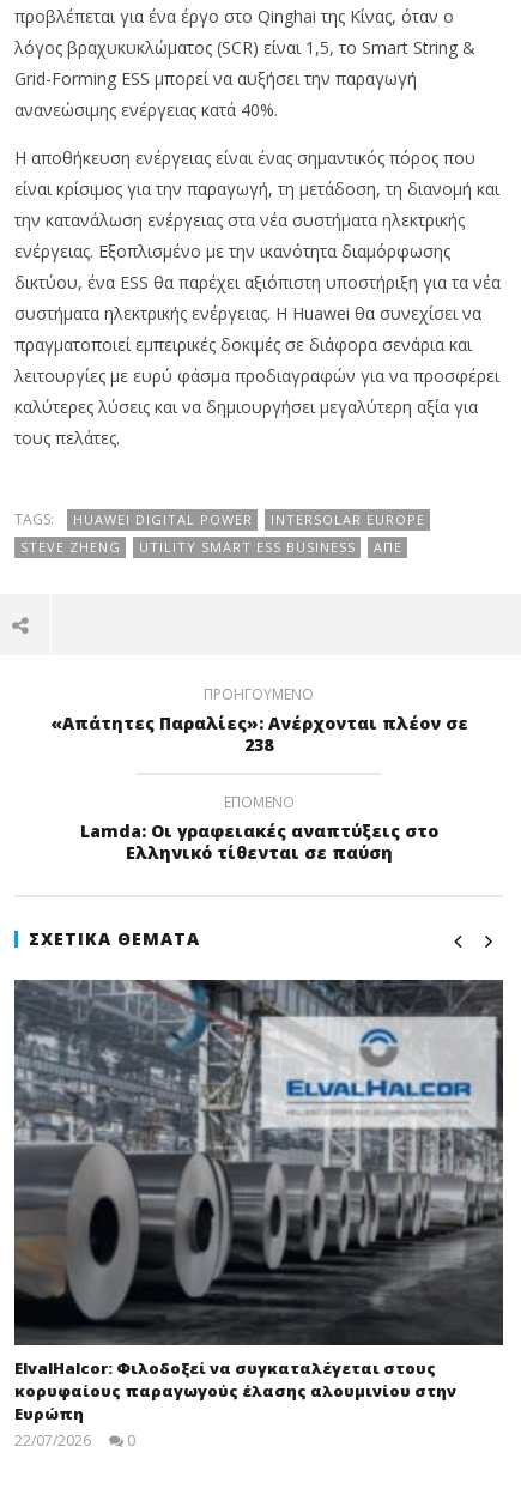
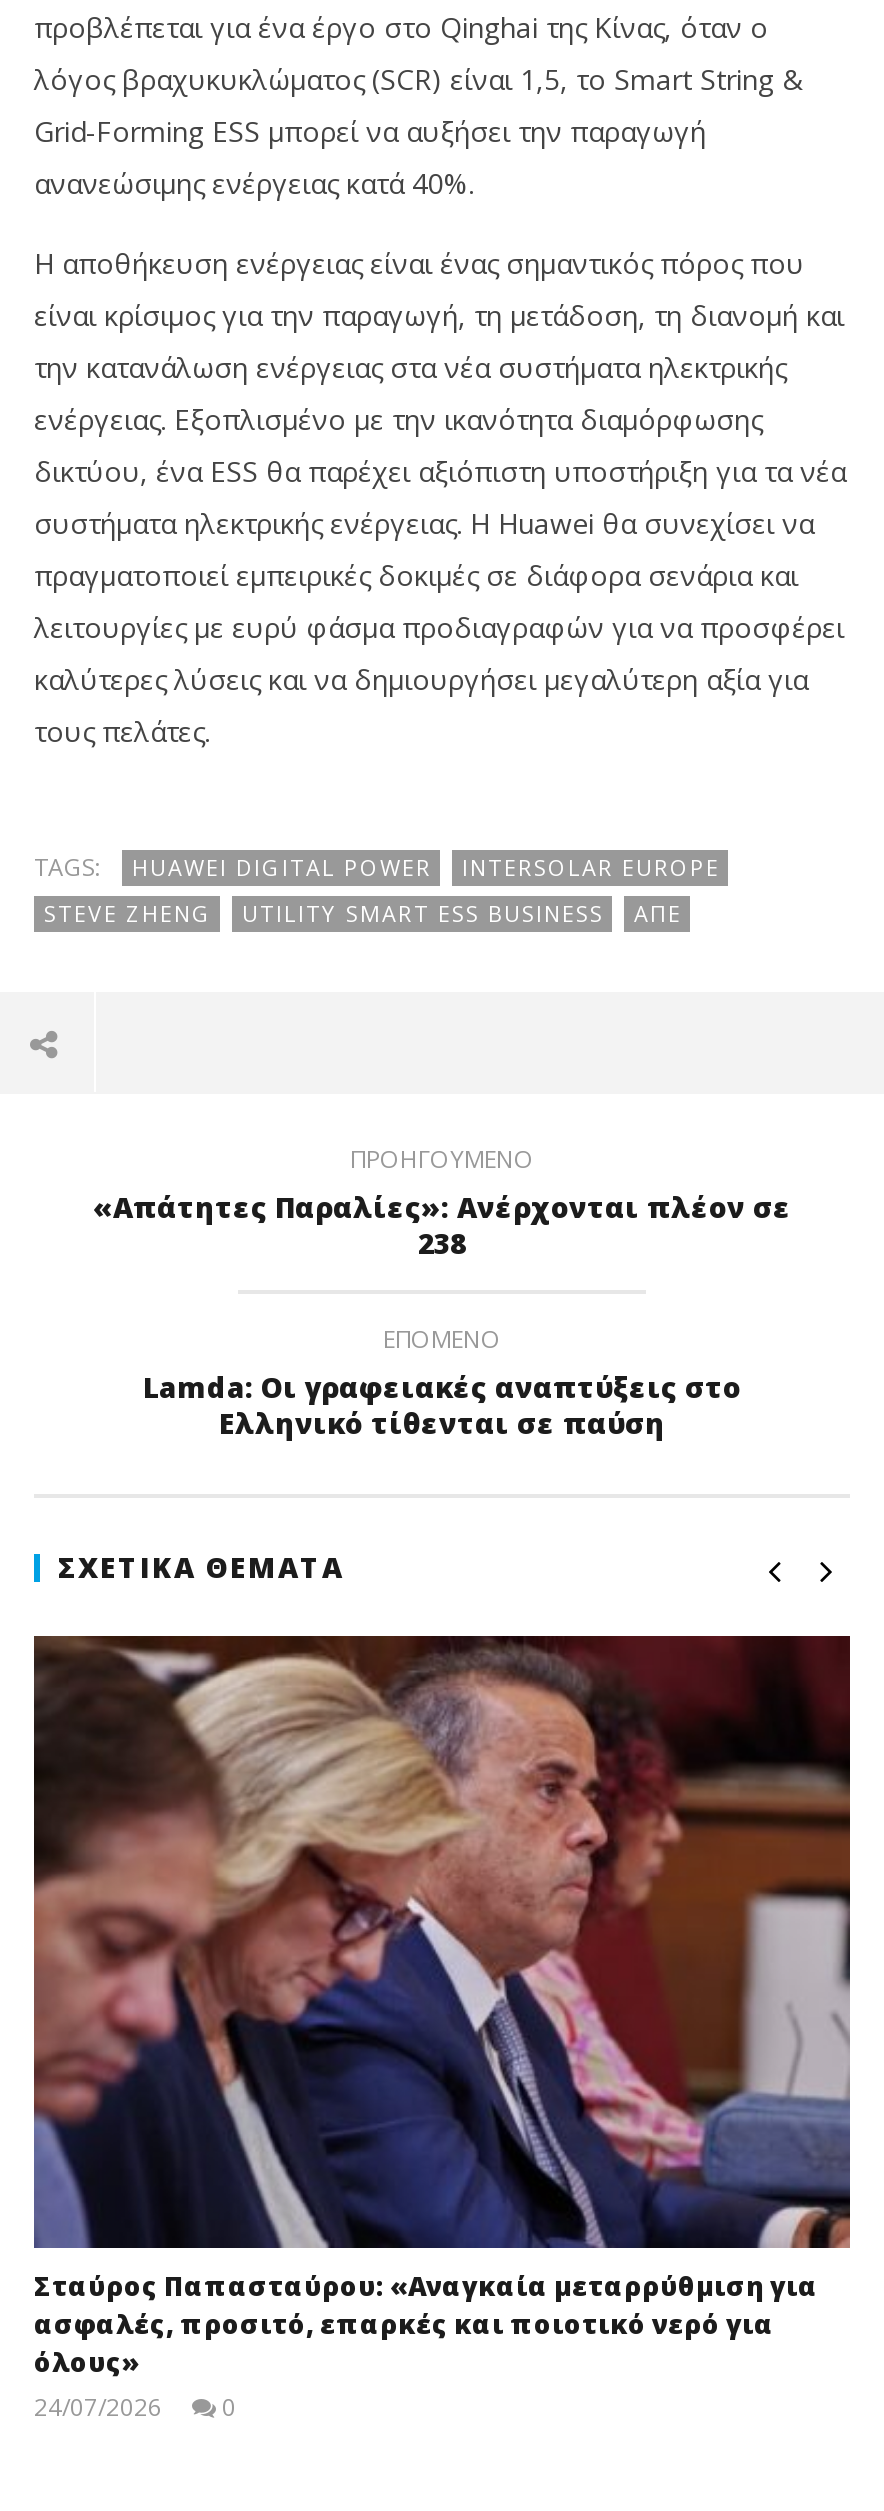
- [image]
- ElvalHalcor: Φιλοδοξεί να συγκαταλέγεται στους
- κορυφαίους παραγωγούς έλασης αλουμινίου στην
- Ευρώπη
- 22/07/2026
+ [image]
+ Σταύρος Παπασταύρου: «Αναγκαία μεταρρύθμιση για
+ ασφαλές, προσιτό, επαρκές και ποιοτικό νερό για
+ όλους»
+ 24/07/2026
